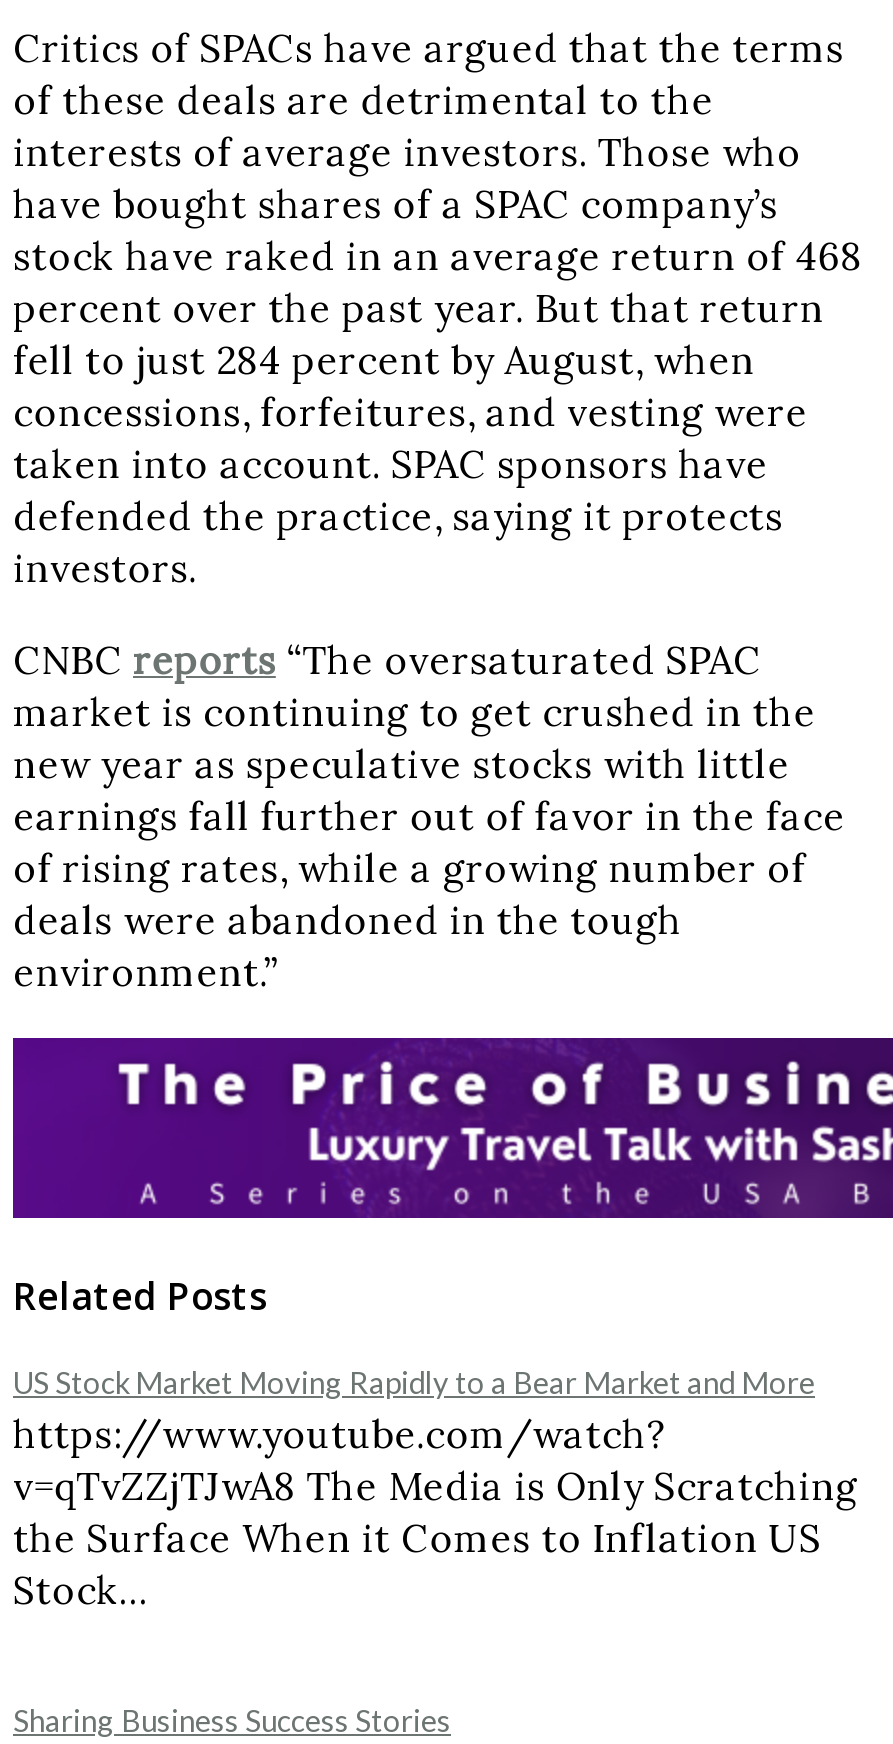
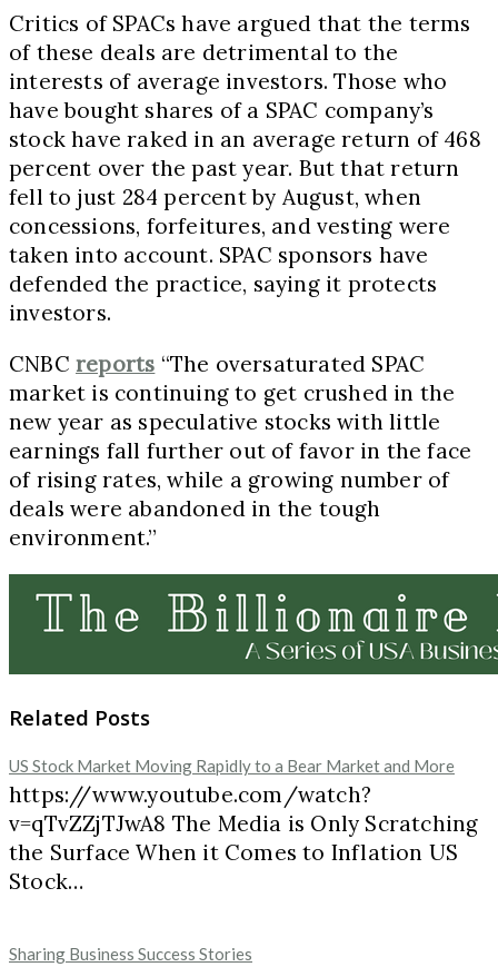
- [image]
+ [image]
